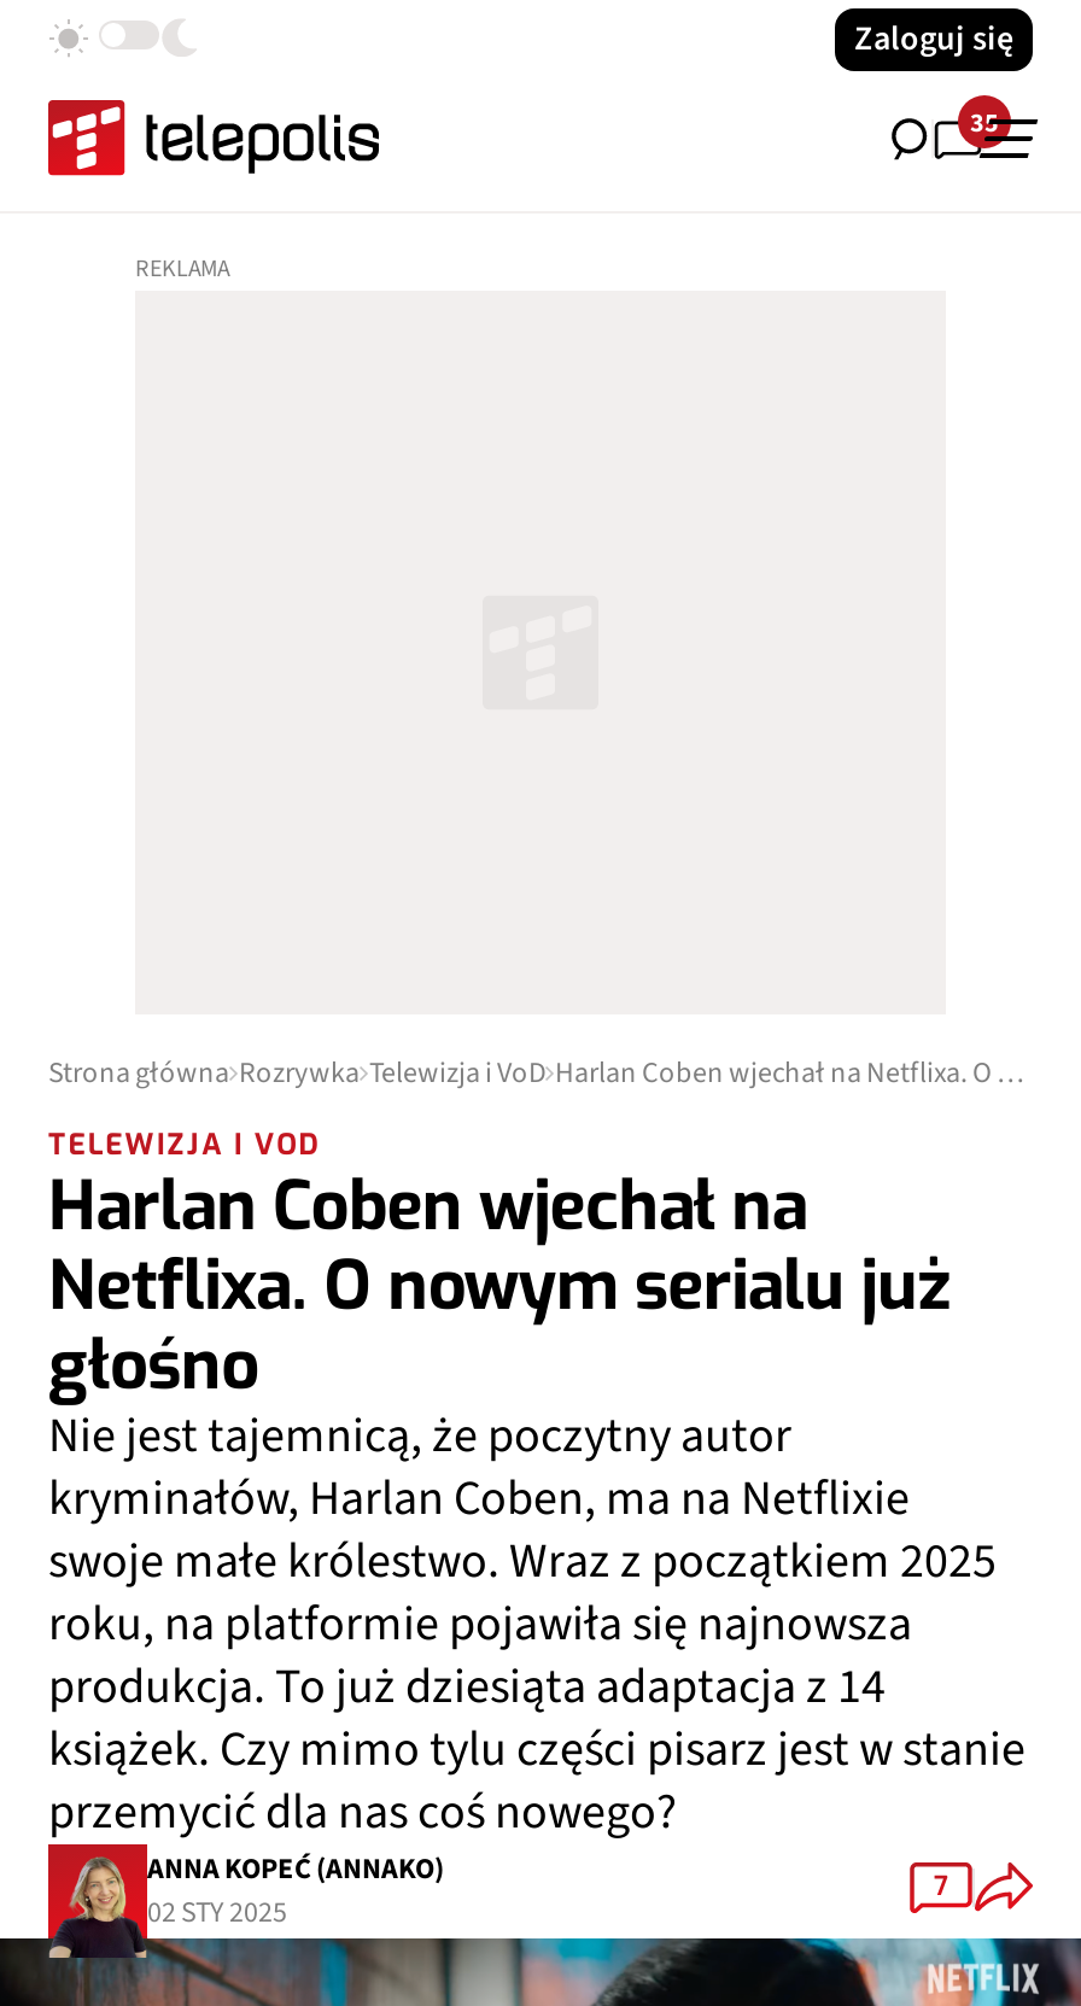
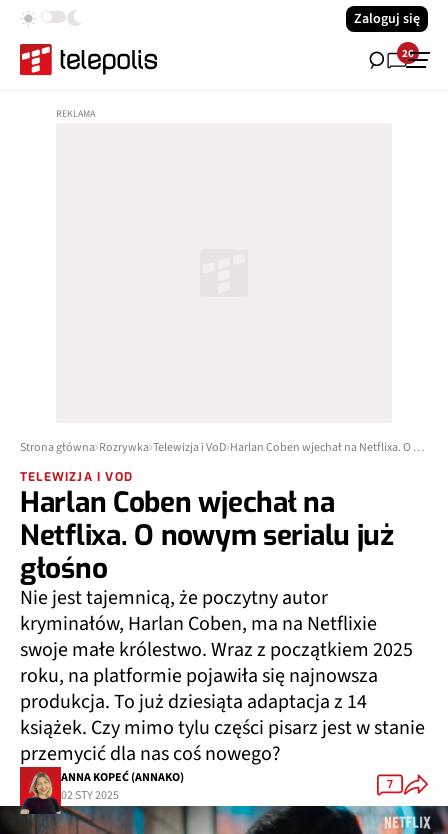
- 35
+ 26
